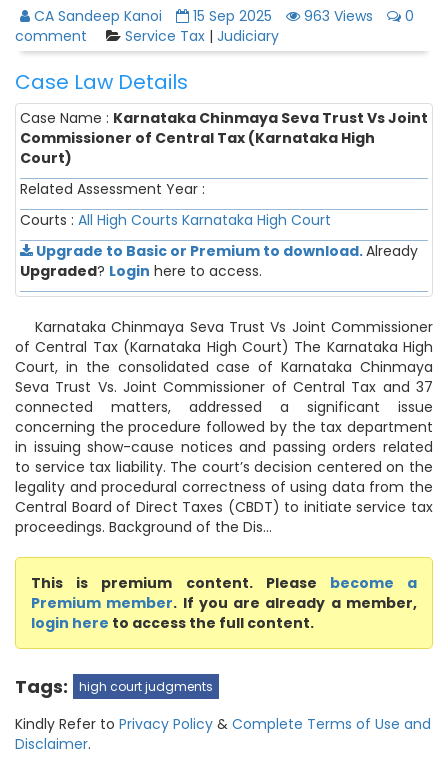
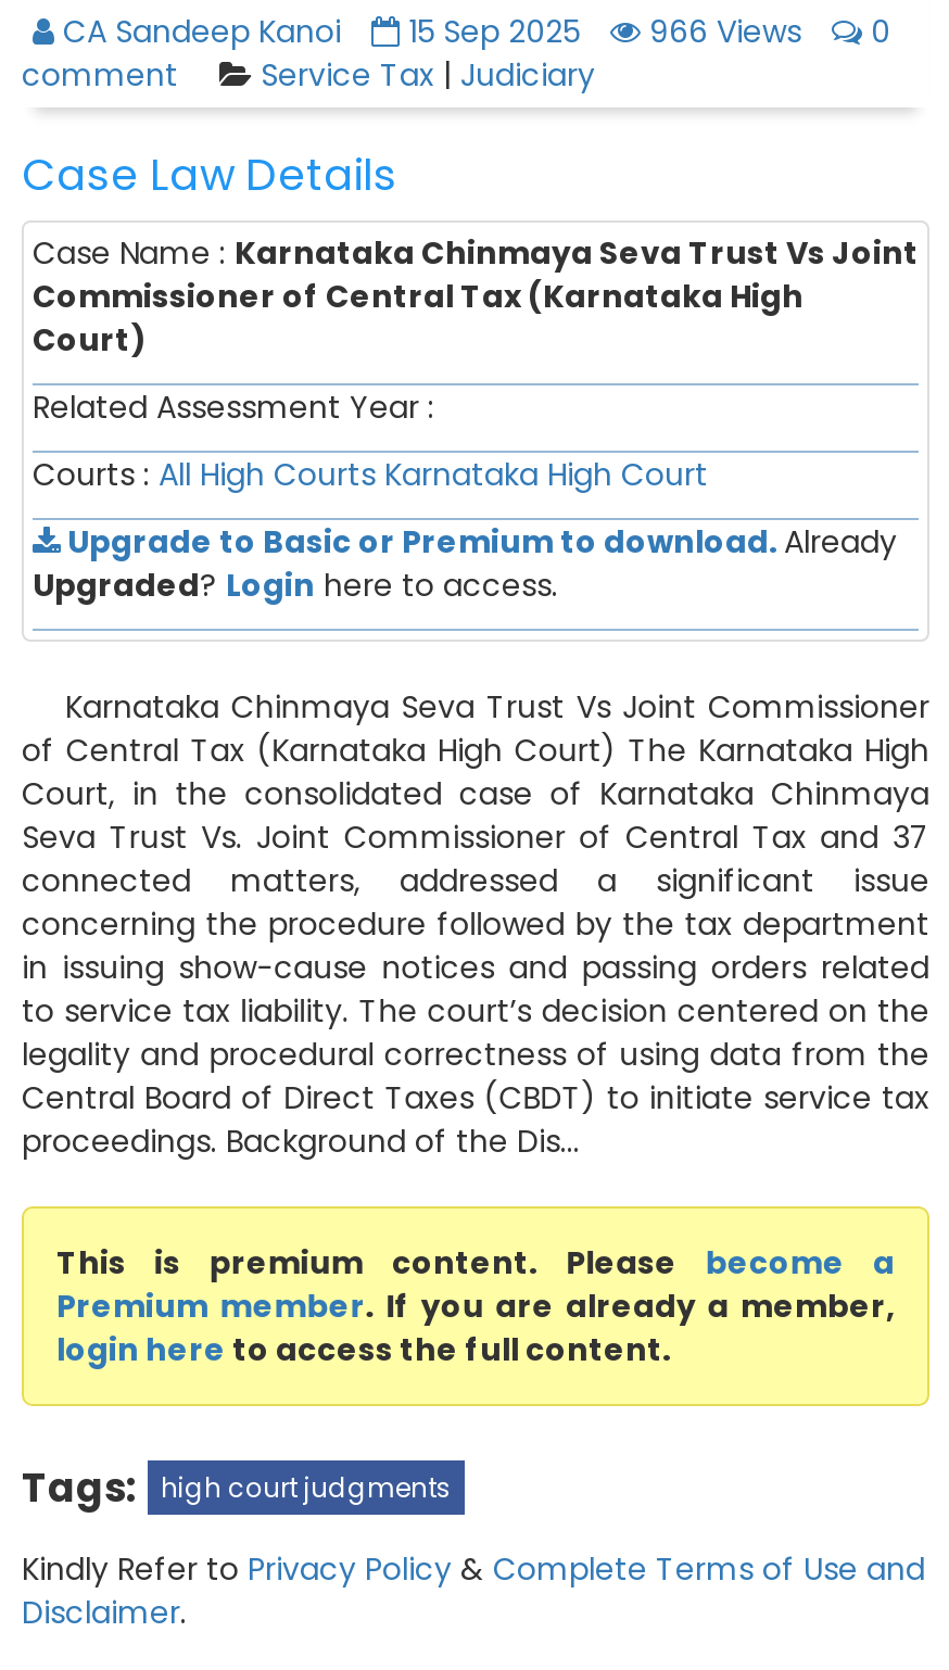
- CA Sandeep Kanoi 15 Sep 2025 963 Views 0
+ CA Sandeep Kanoi 15 Sep 2025 966 Views 0
